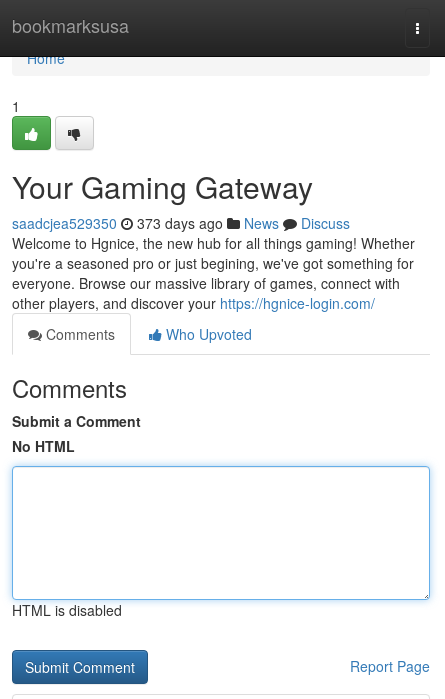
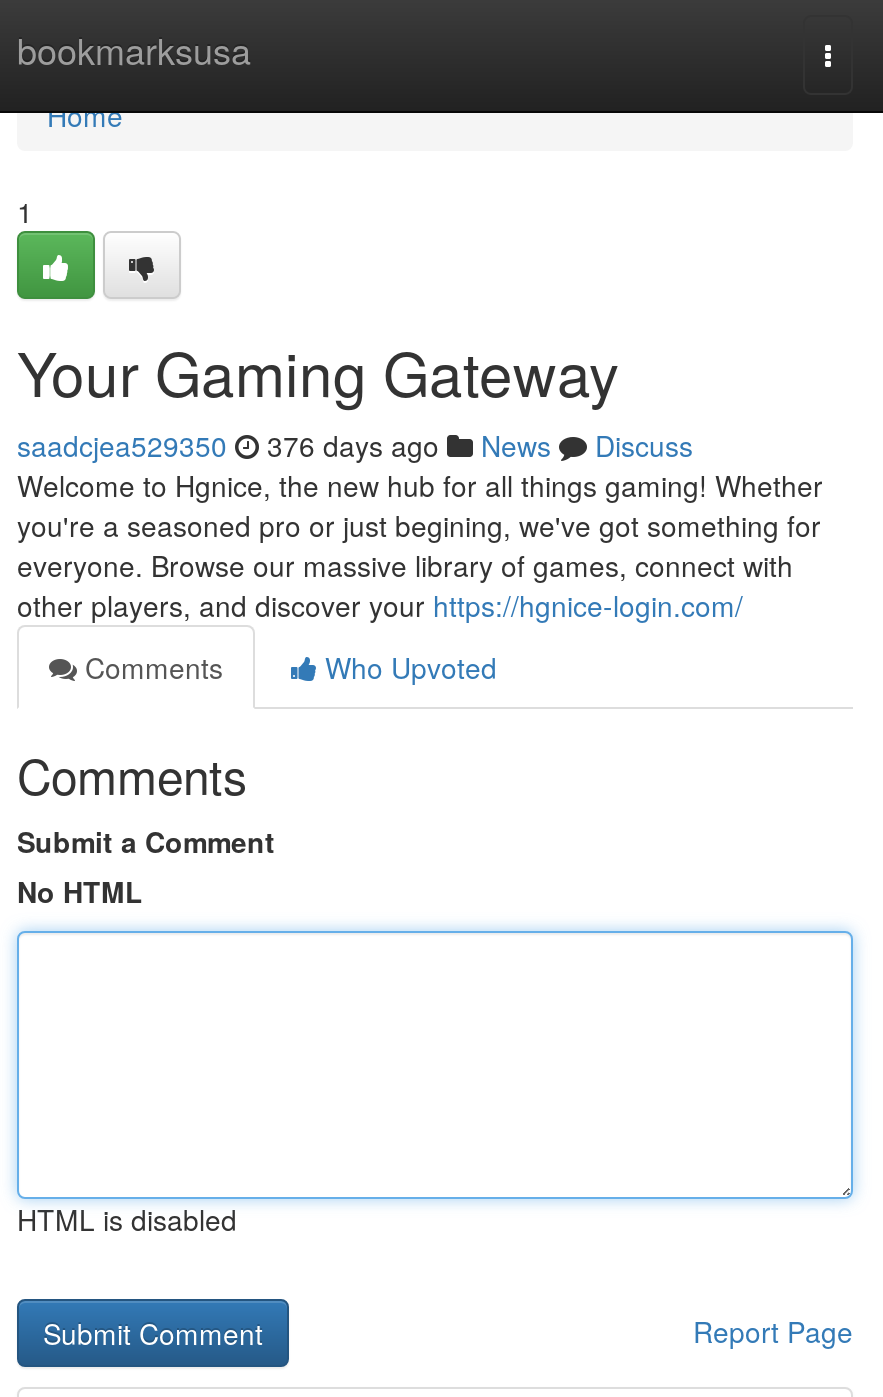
- saadcjea529350 373 days ago News Discuss
+ saadcjea529350 376 days ago News Discuss
